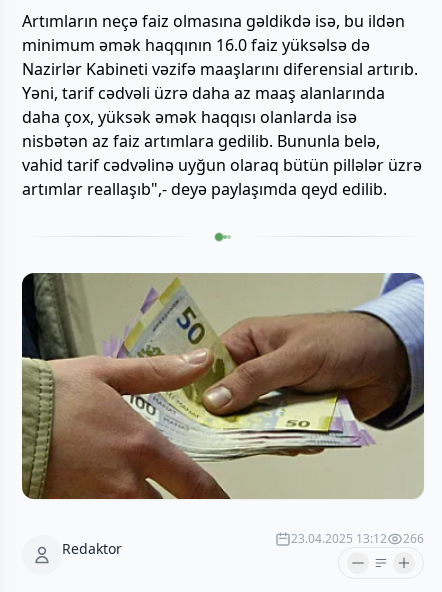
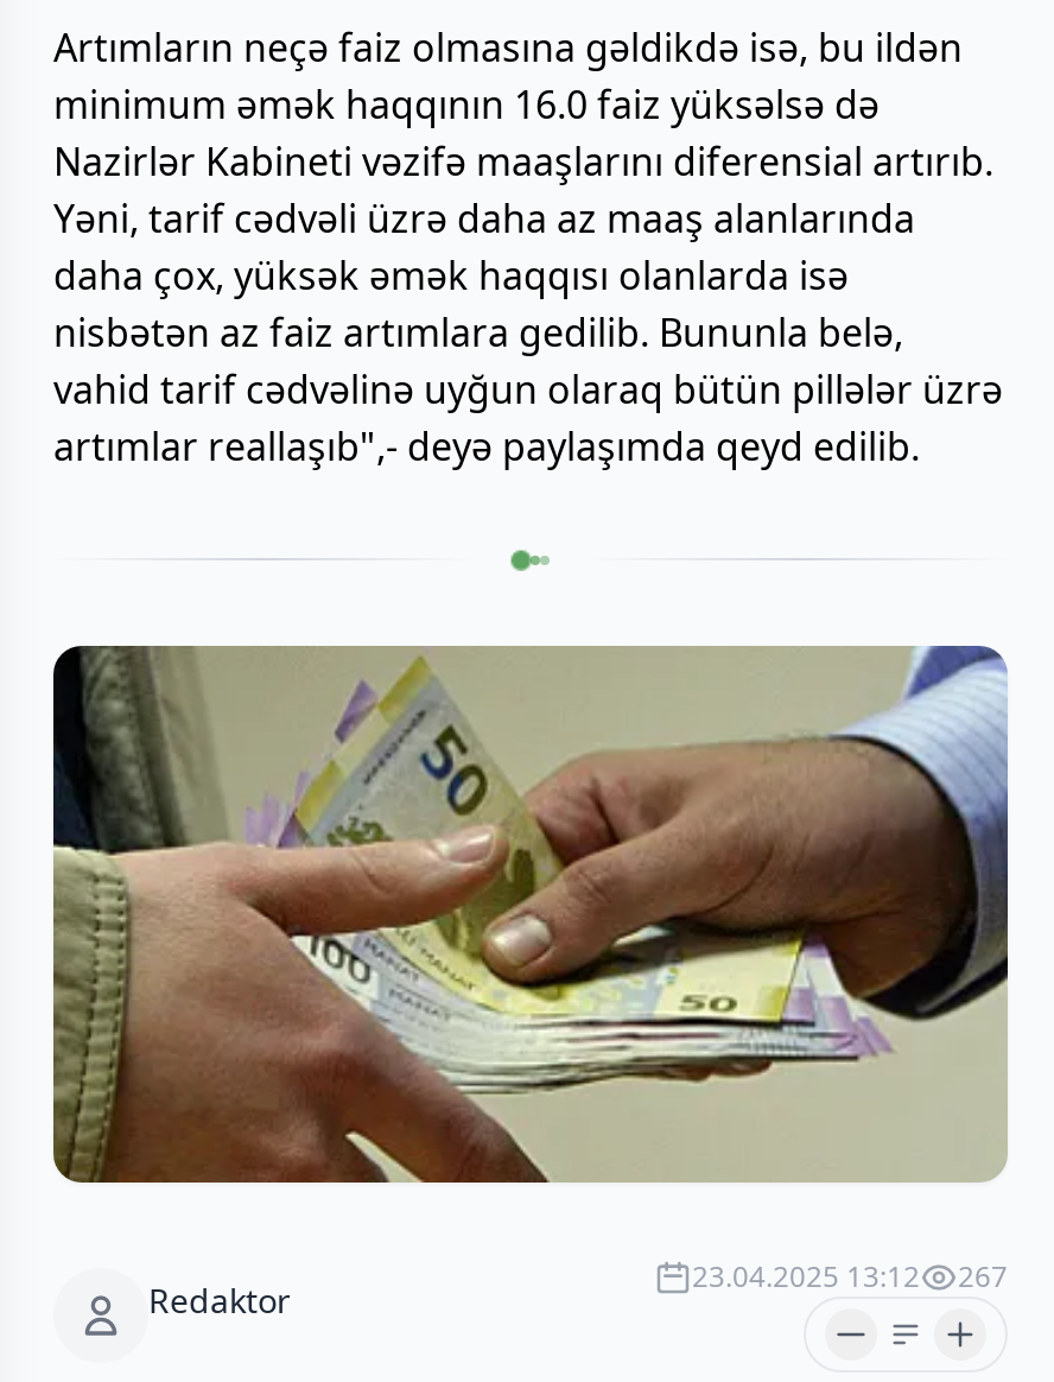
- 23.04.2025 13:12 266
+ 23.04.2025 13:12 267
